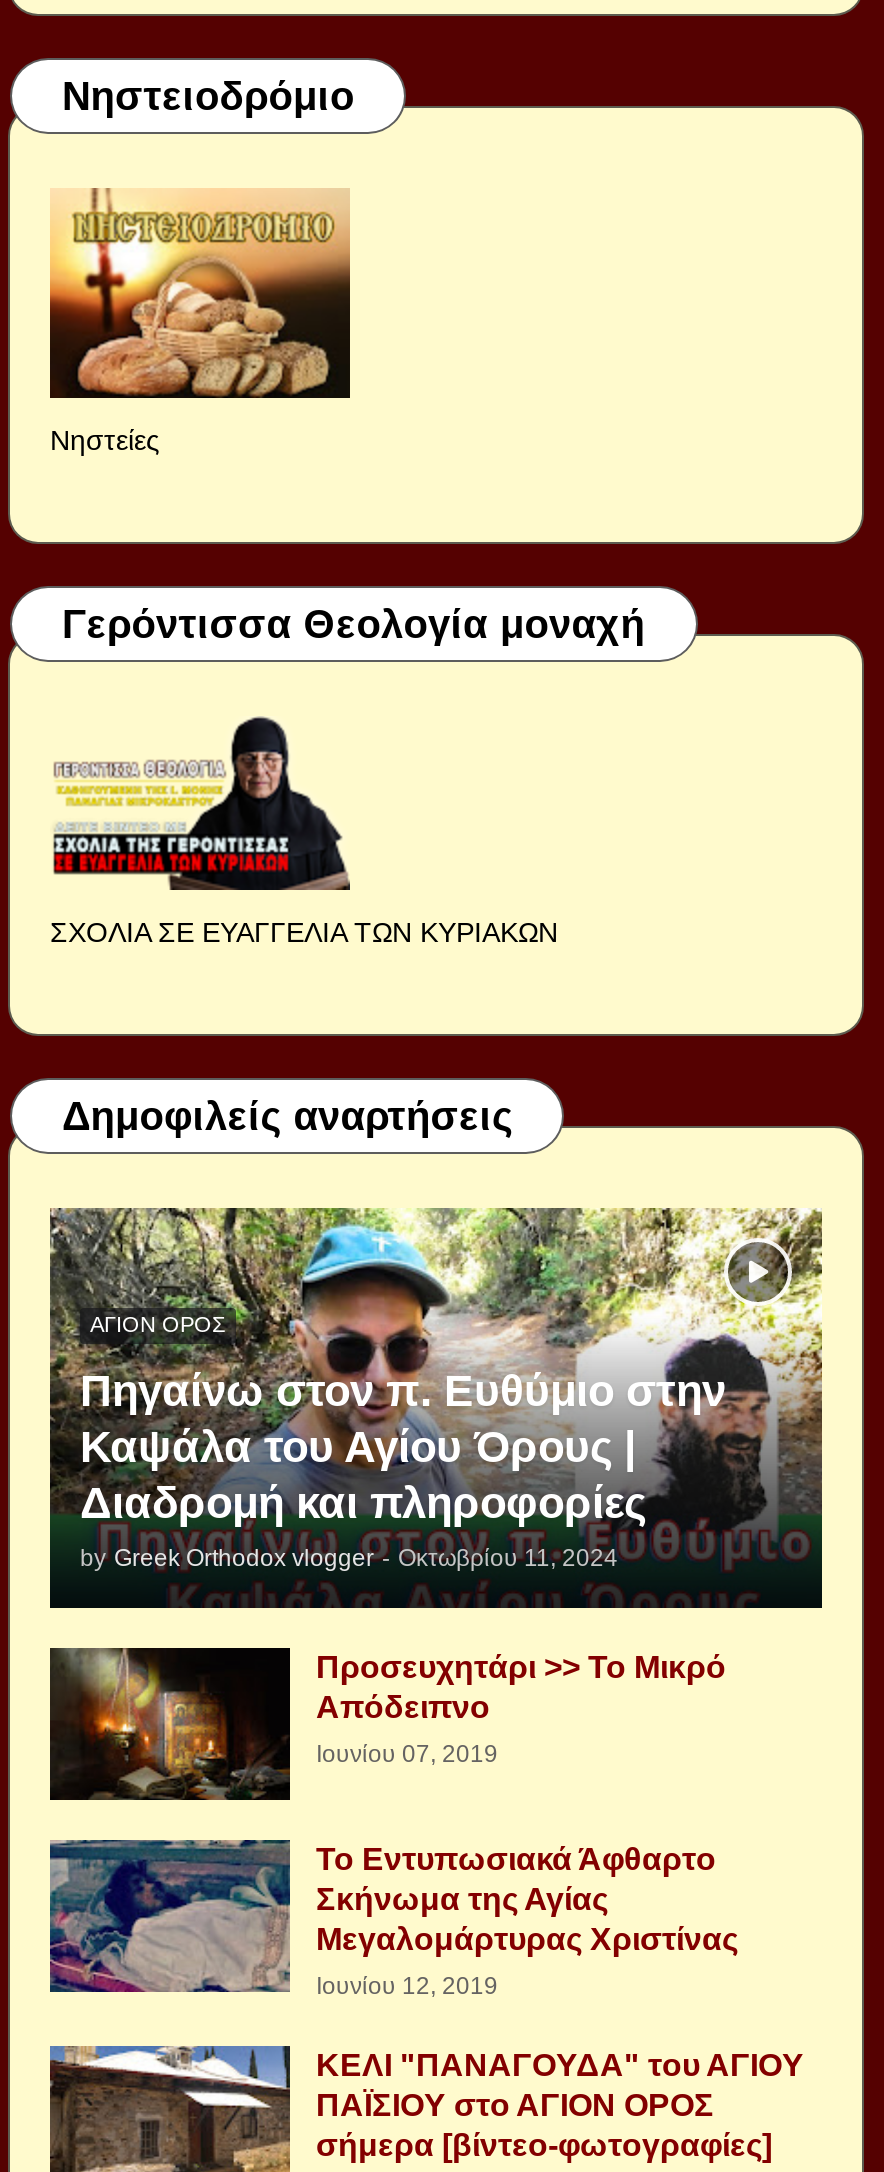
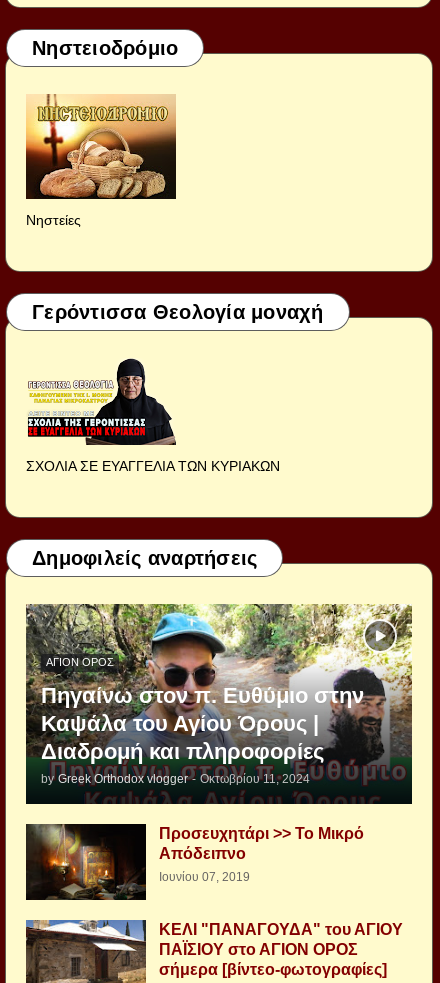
- [image]
- Το Εντυπωσιακά Άφθαρτο
- Σκήνωμα της Αγίας
- Μεγαλομάρτυρας Χριστίνας
- Ιουνίου 12, 2019
